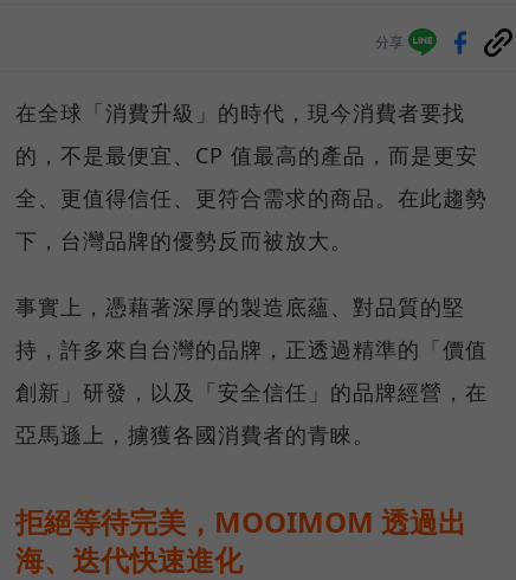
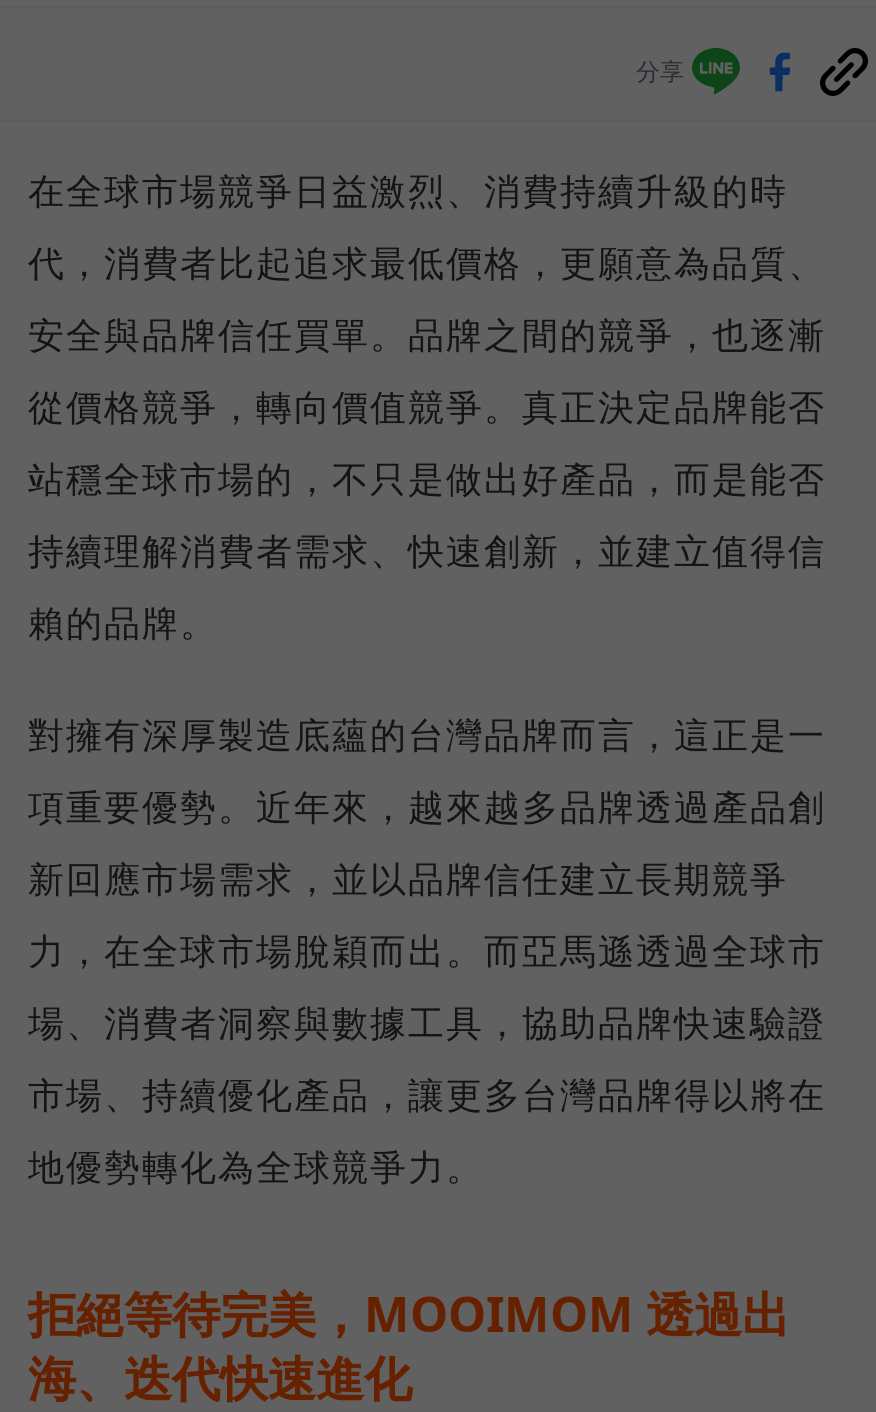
- 在全球「消費升級」的時代，現今消費者要找
- 的，不是最便宜、CP 值最高的產品，而是更安
- 全、更值得信任、更符合需求的商品。在此趨勢
- 下，台灣品牌的優勢反而被放大。
- 事實上，憑藉著深厚的製造底蘊、對品質的堅
- 持，許多來自台灣的品牌，正透過精準的「價值
- 創新」研發，以及「安全信任」的品牌經營，在
- 亞馬遜上，擄獲各國消費者的青睞。
+ 在全球市場競爭日益激烈、消費持續升級的時
+ 代，消費者比起追求最低價格，更願意為品質、
+ 安全與品牌信任買單。品牌之間的競爭，也逐漸
+ 從價格競爭，轉向價值競爭。真正決定品牌能否
+ 站穩全球市場的，不只是做出好產品，而是能否
+ 持續理解消費者需求、快速創新，並建立值得信
+ 賴的品牌。
+ 對擁有深厚製造底蘊的台灣品牌而言，這正是一
+ 項重要優勢。近年來，越來越多品牌透過產品創
+ 新回應市場需求，並以品牌信任建立長期競爭
+ 力，在全球市場脫穎而出。而亞馬遜透過全球市
+ 場、消費者洞察與數據工具，協助品牌快速驗證
+ 市場、持續優化產品，讓更多台灣品牌得以將在
+ 地優勢轉化為全球競爭力。
